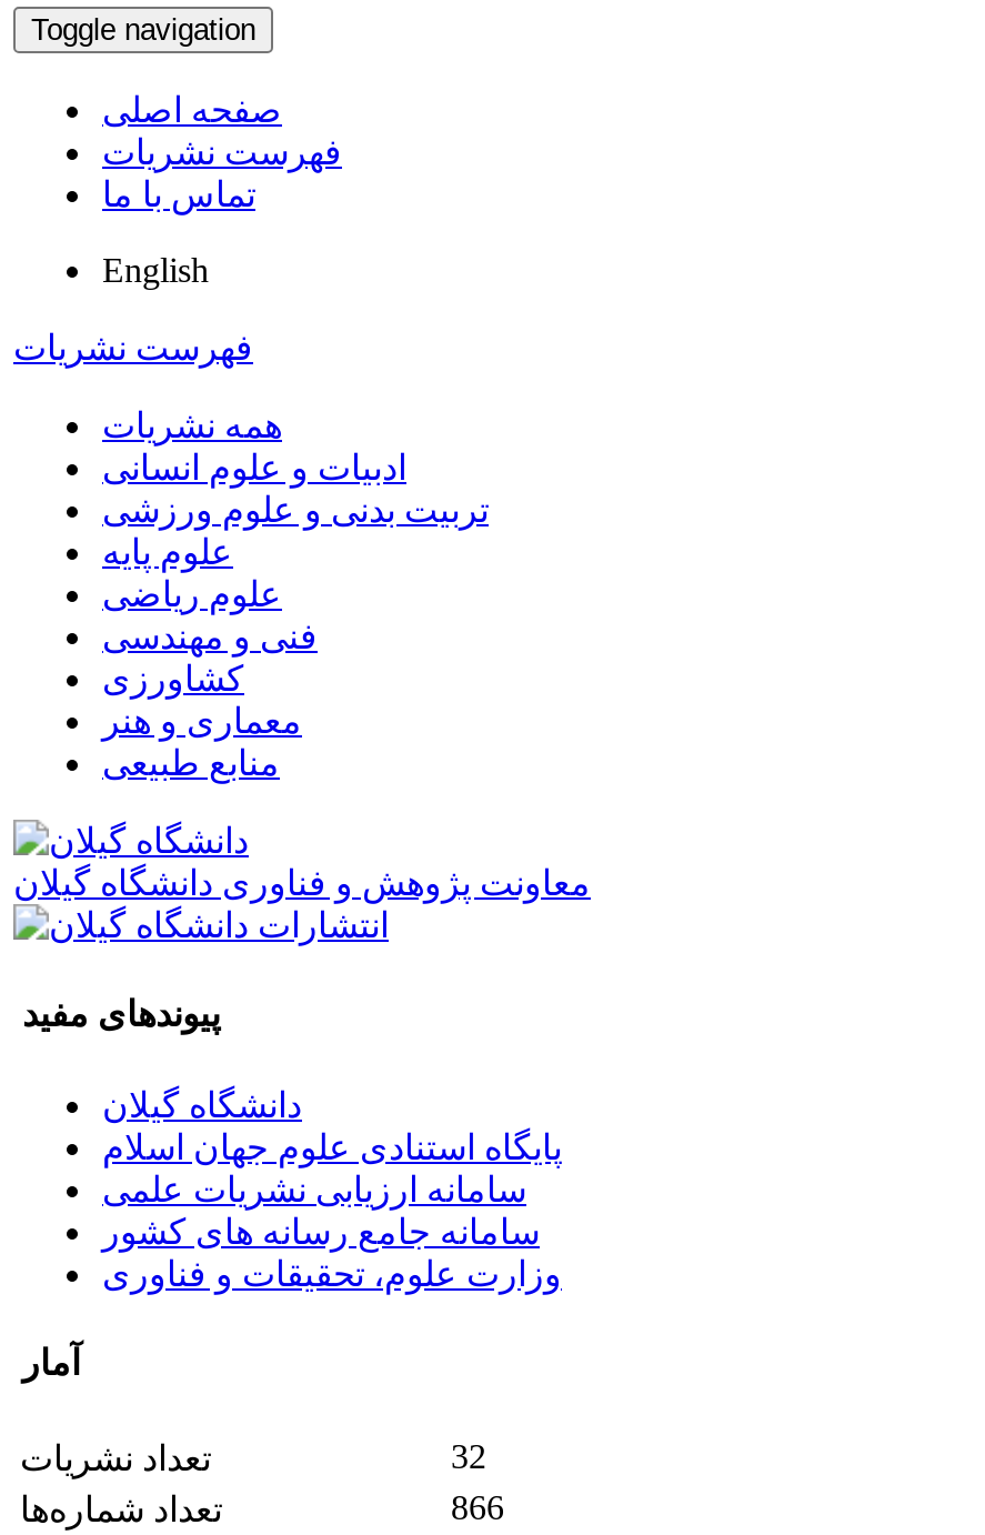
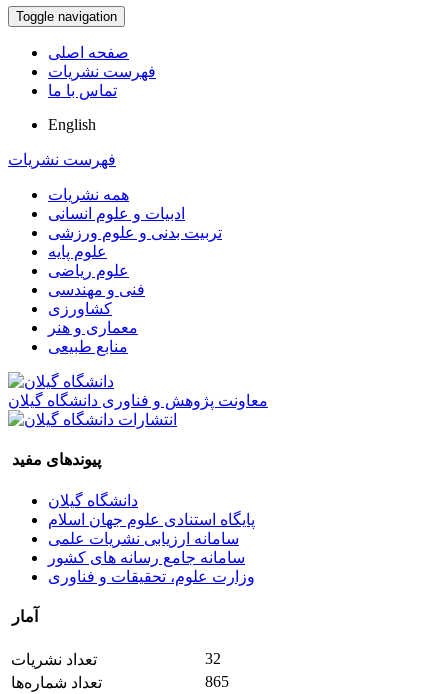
- 866
+ 865
